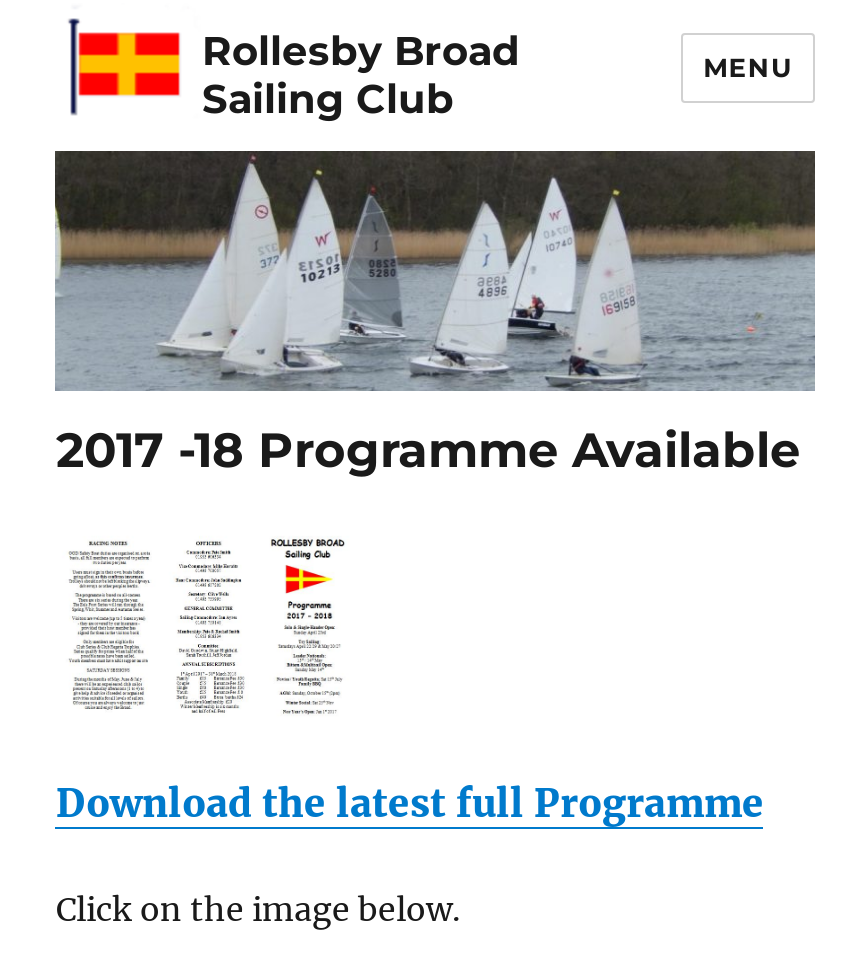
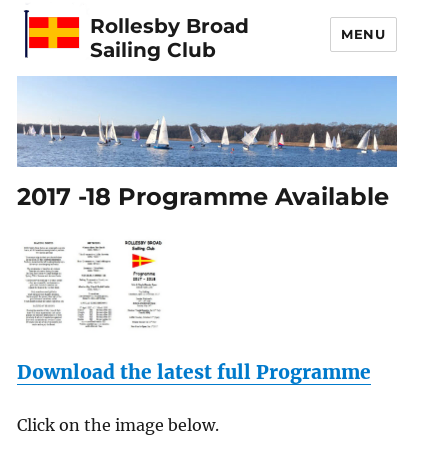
- [image]
+ [image]
